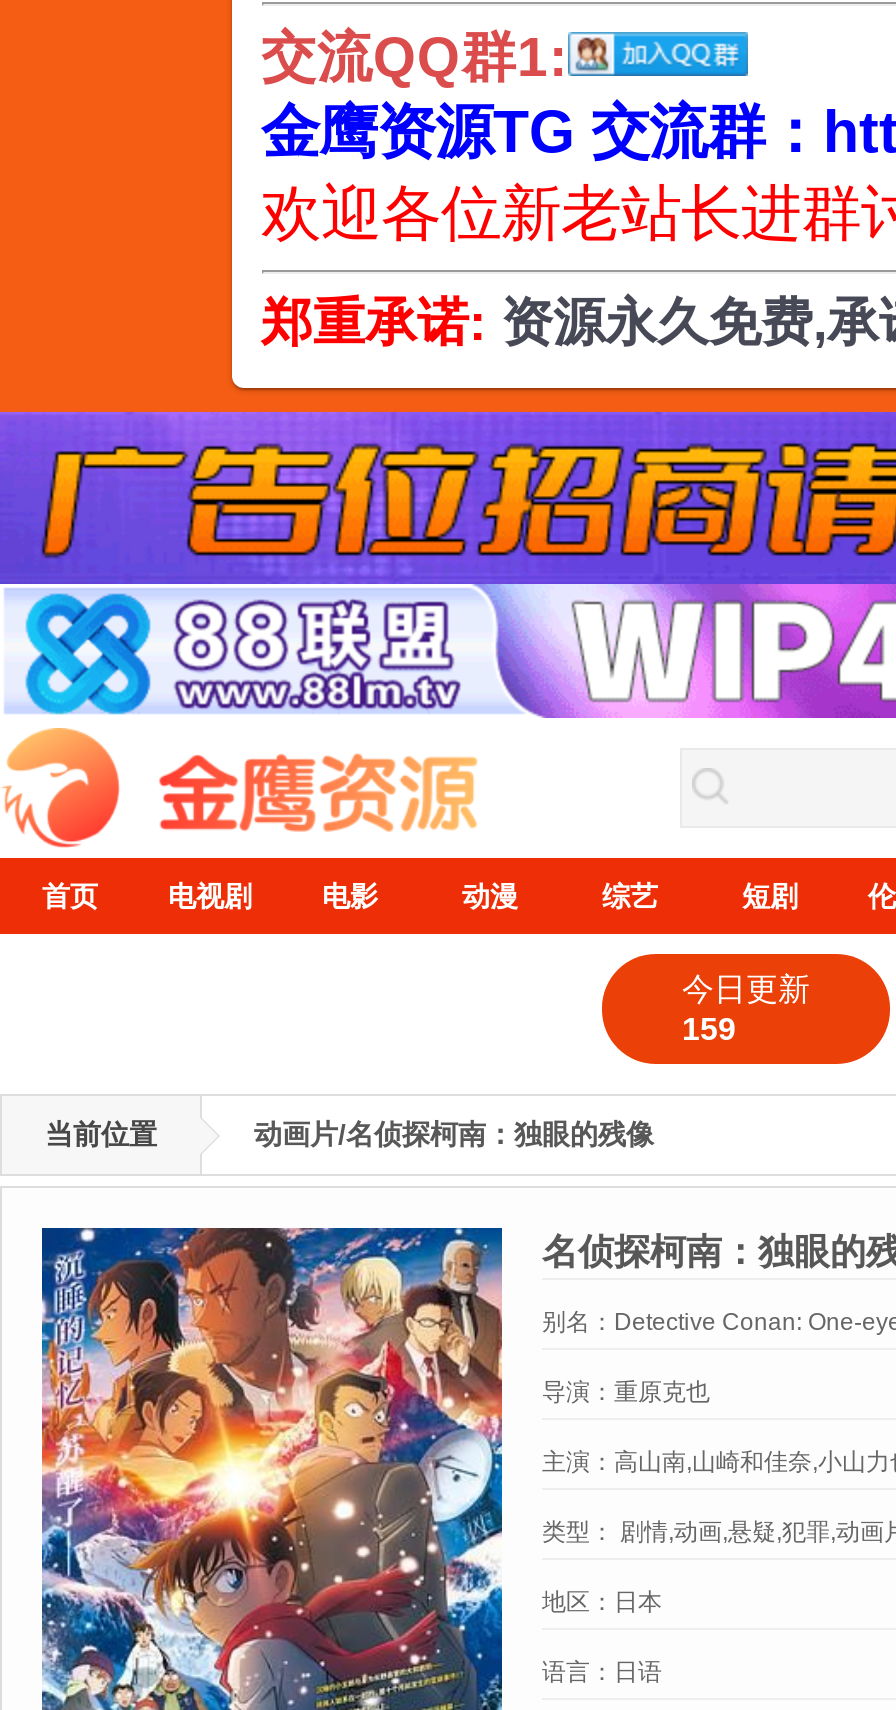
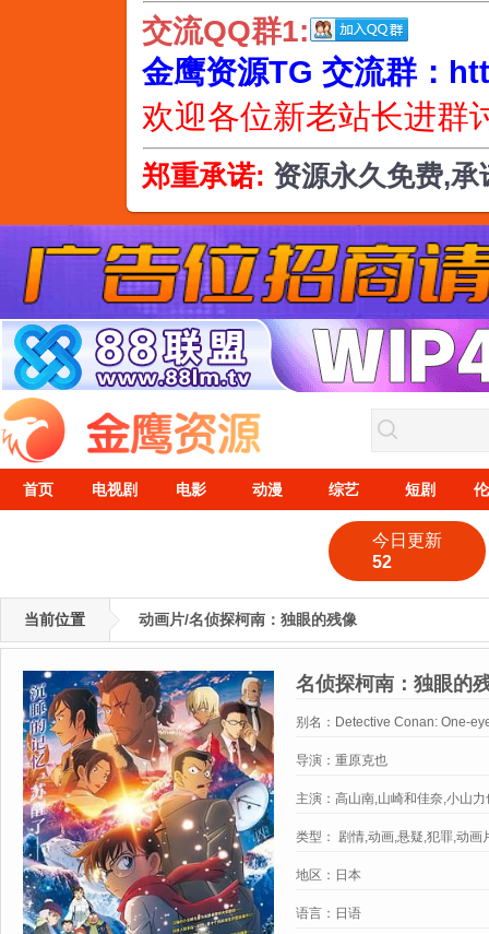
- 159
+ 52
